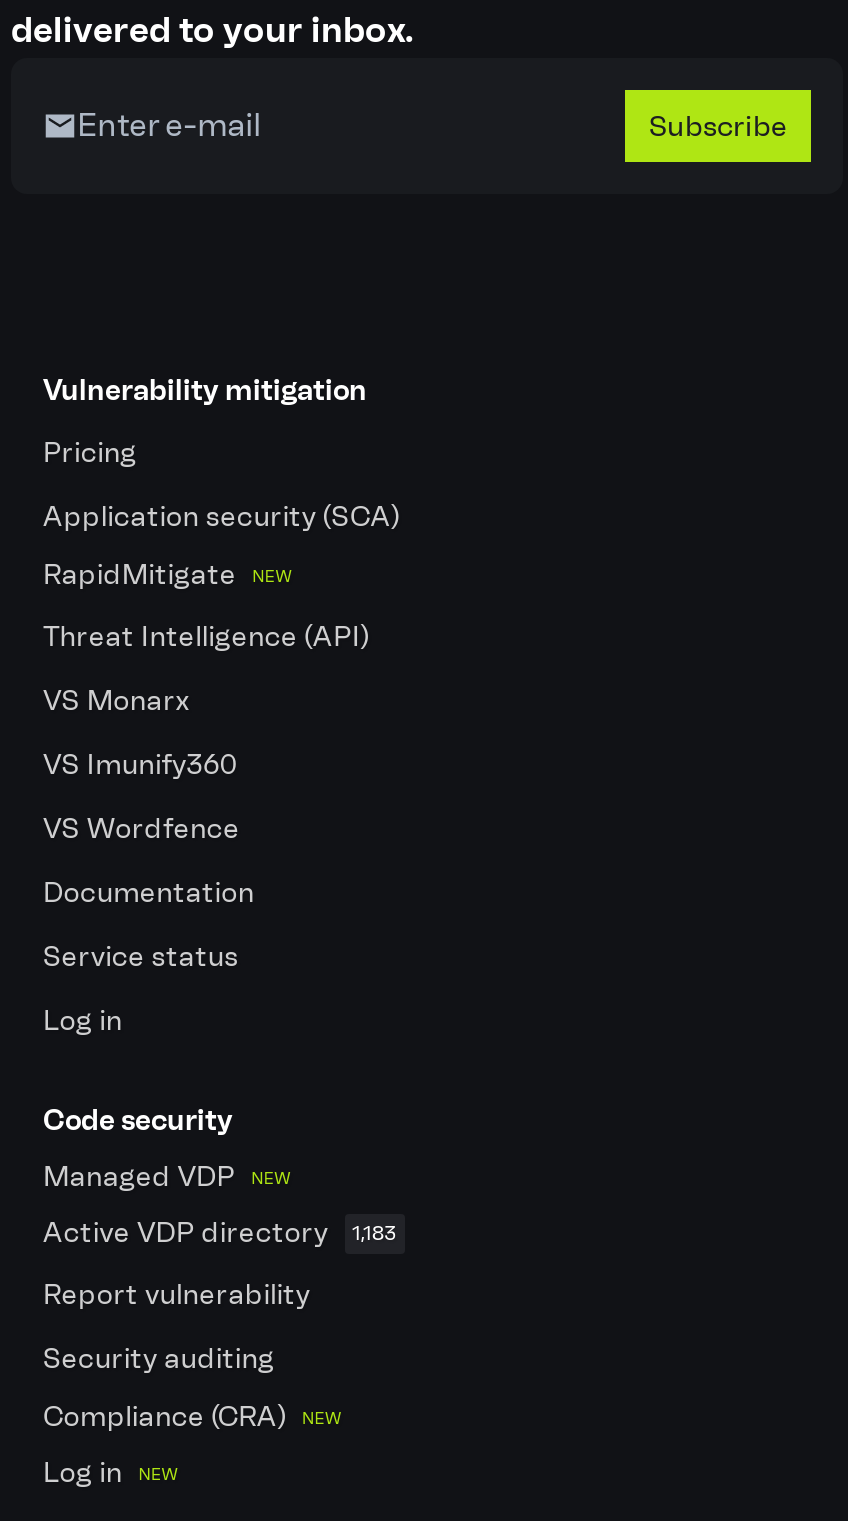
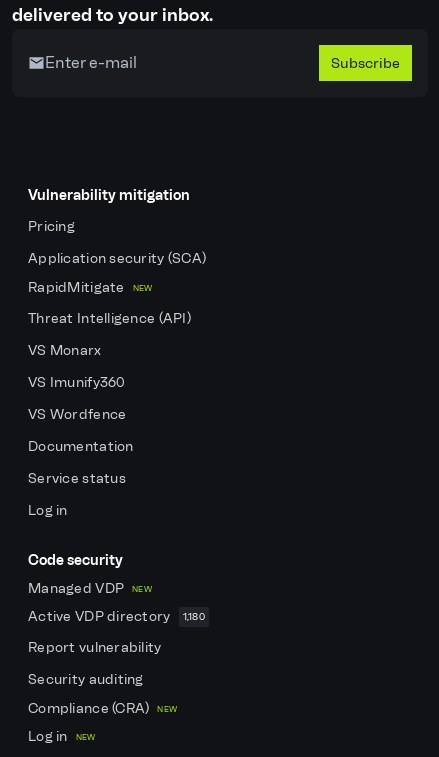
- Active VDP directory 1,183
+ Active VDP directory 1,180
